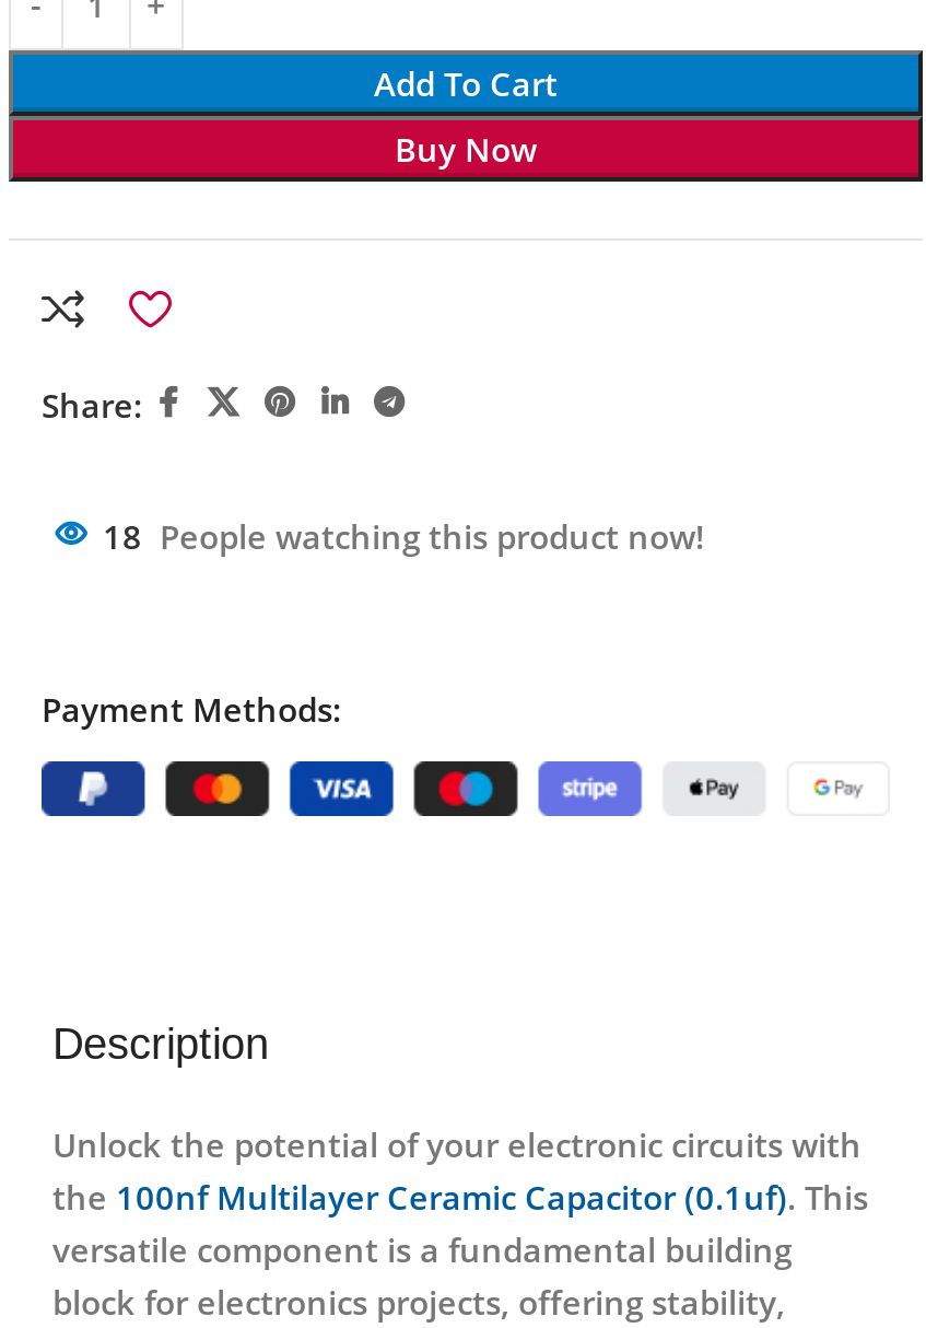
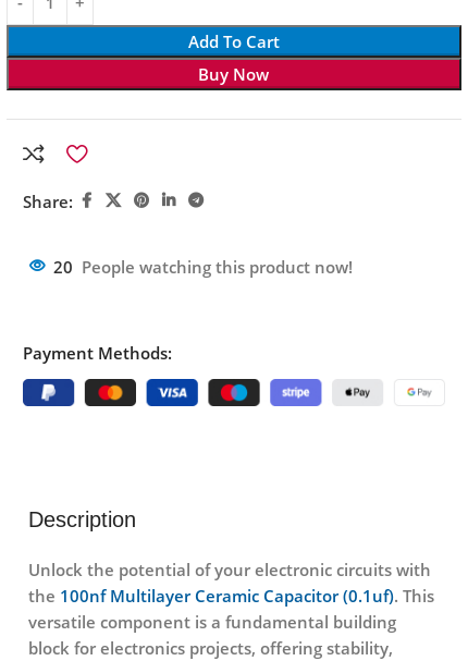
- 18 People watching this product now!
+ 20 People watching this product now!
